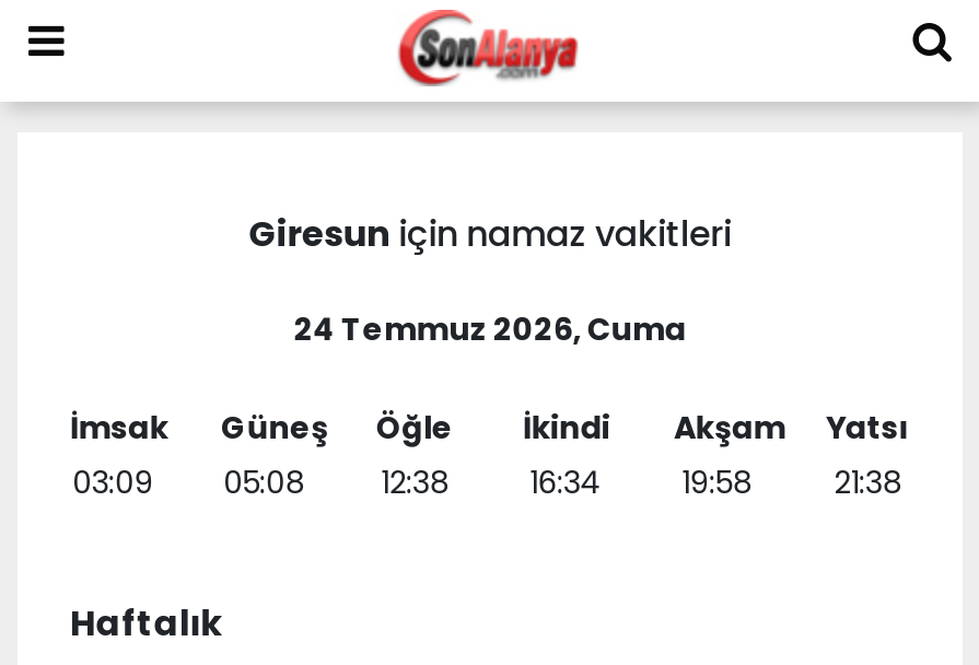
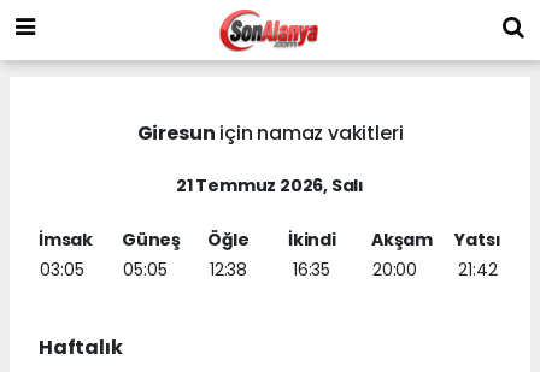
- 24 Temmuz 2026, Cuma
+ 21 Temmuz 2026, Salı

- 03:09
+ 03:05

- 05:08
+ 05:05

- 16:34
+ 16:35

- 19:58
+ 20:00

- 21:38
+ 21:42
